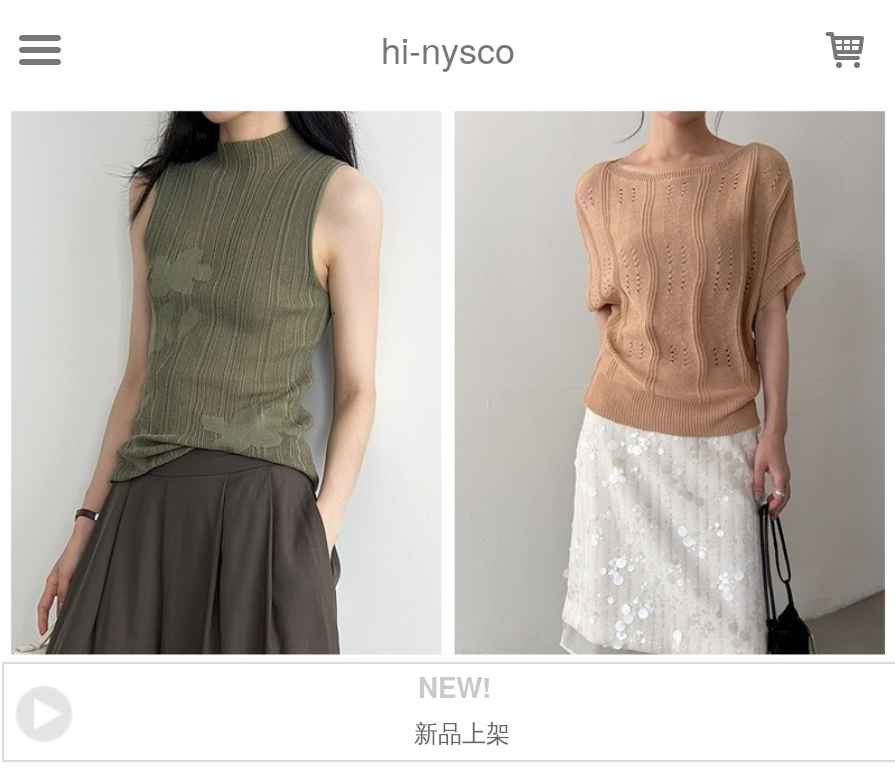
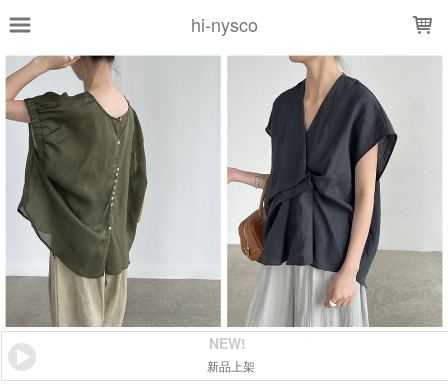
- [image]
+ [image]

- [image]
+ [image]
